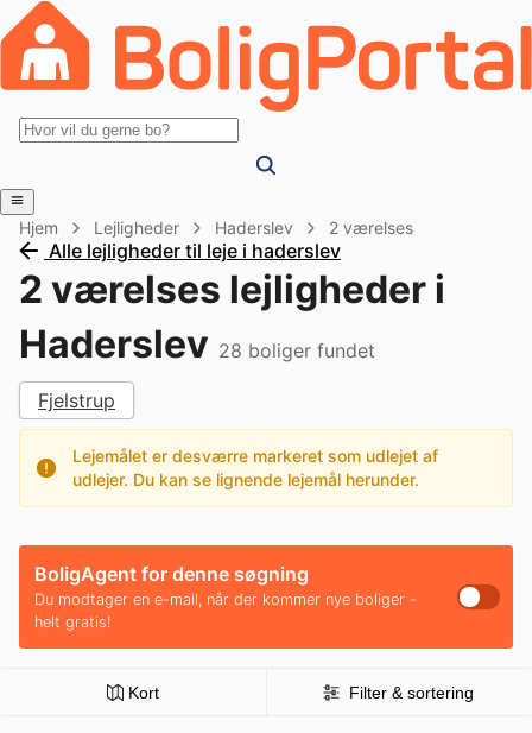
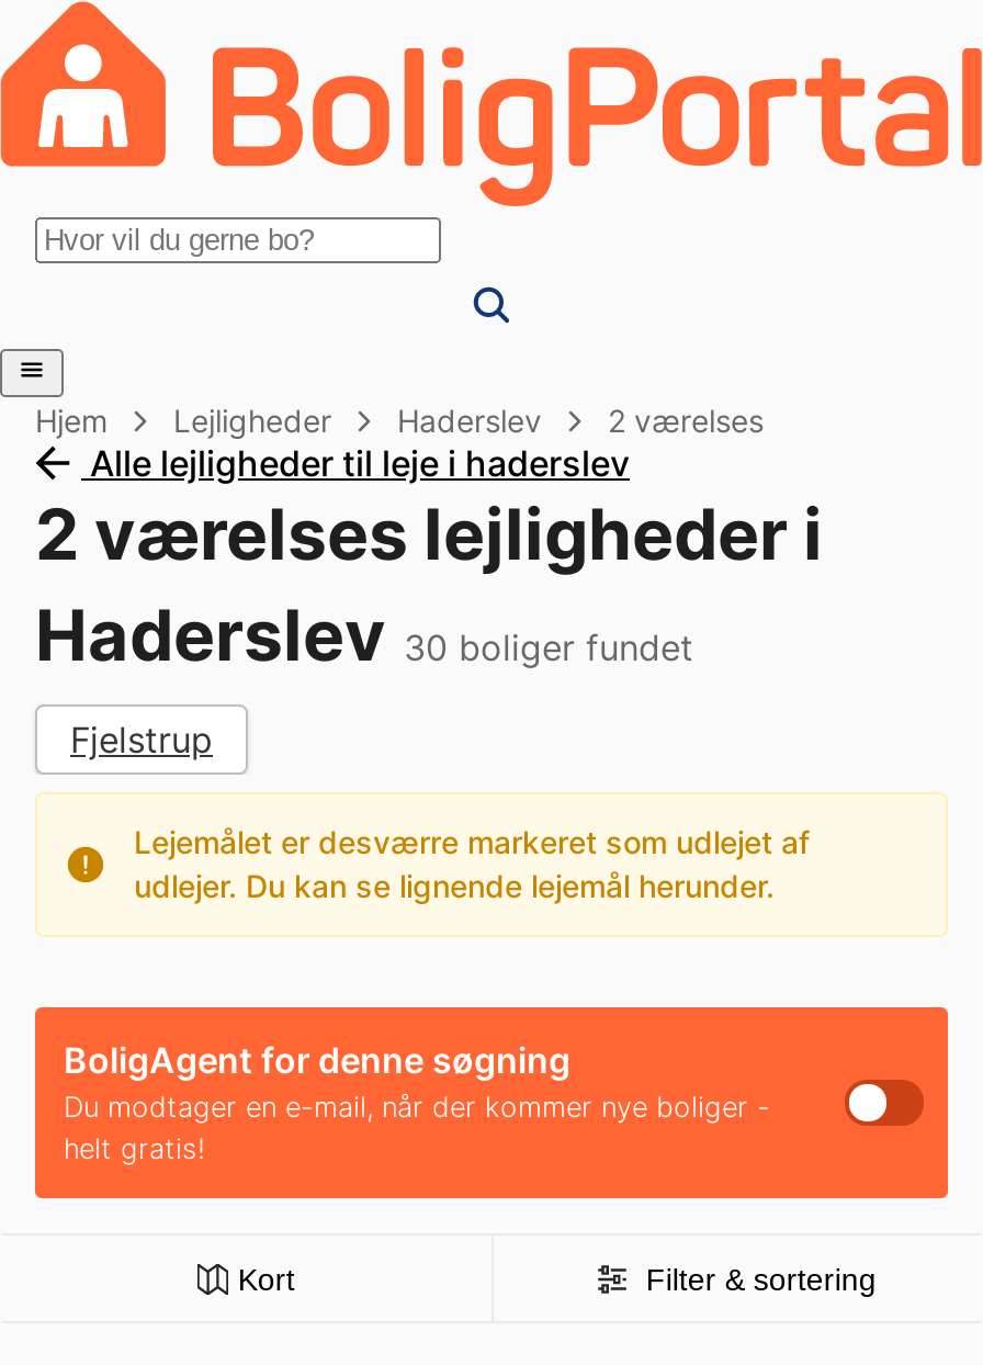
- Haderslev 28 boliger fundet
+ Haderslev 30 boliger fundet
